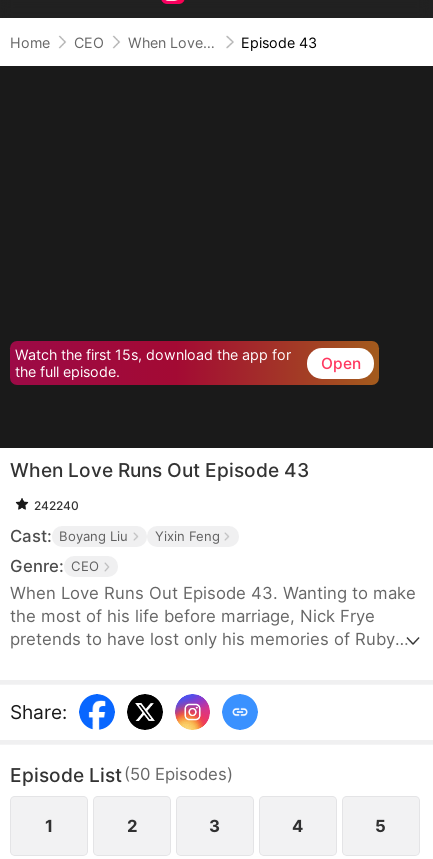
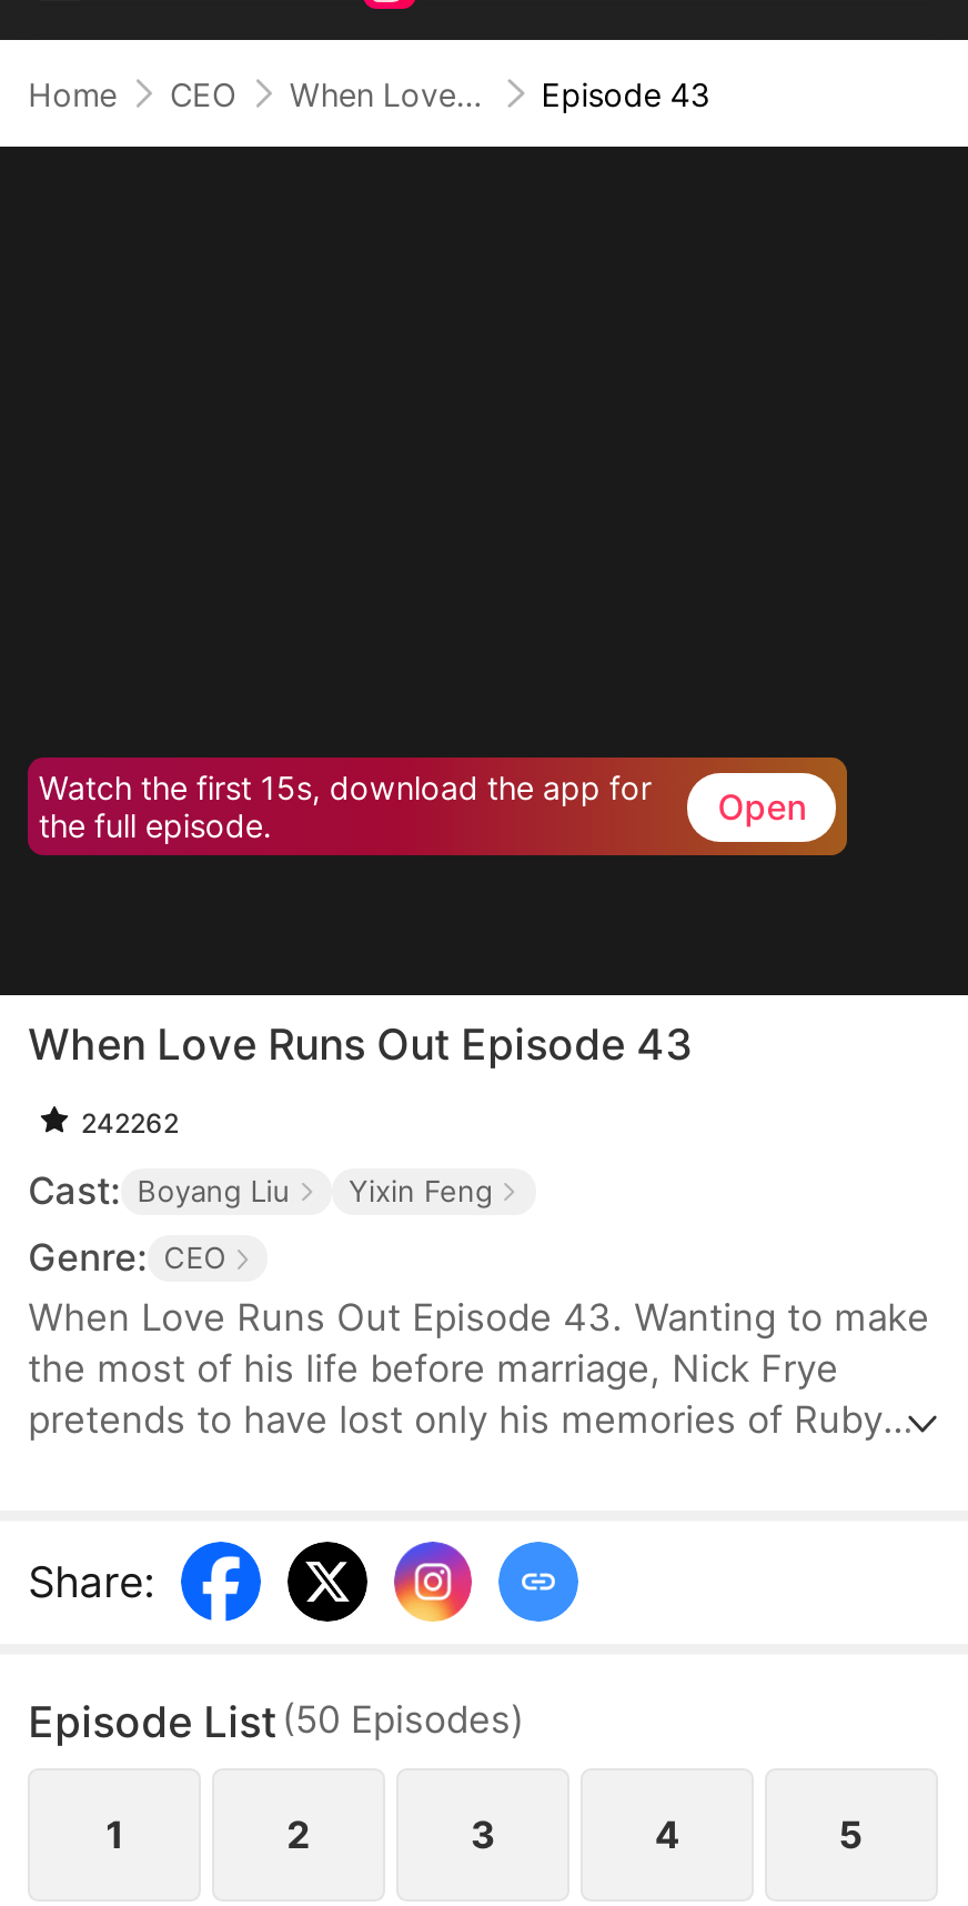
- 242240
+ 242262
